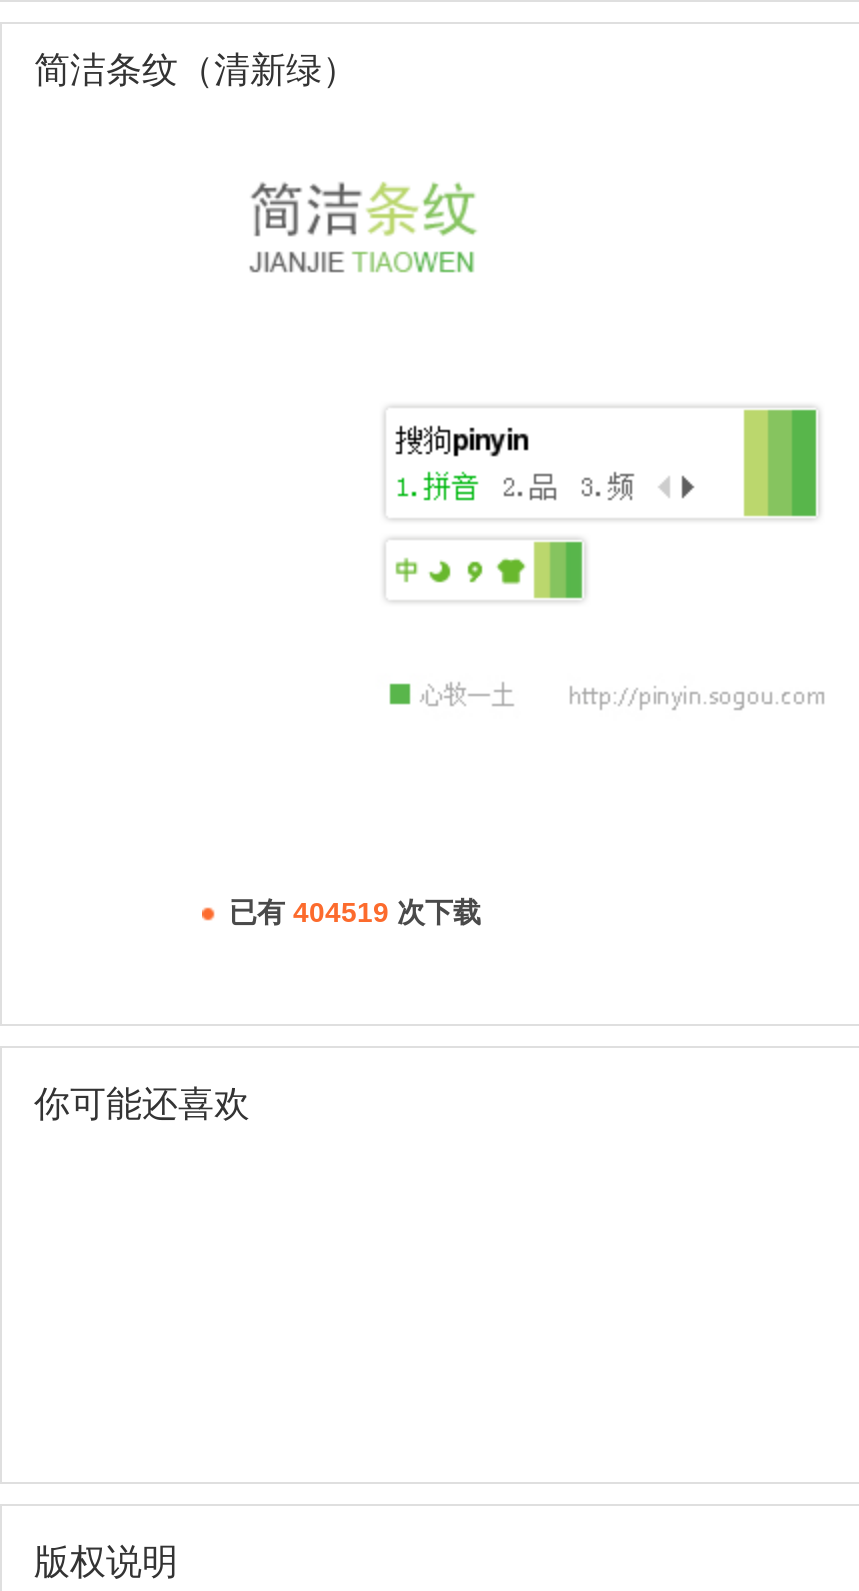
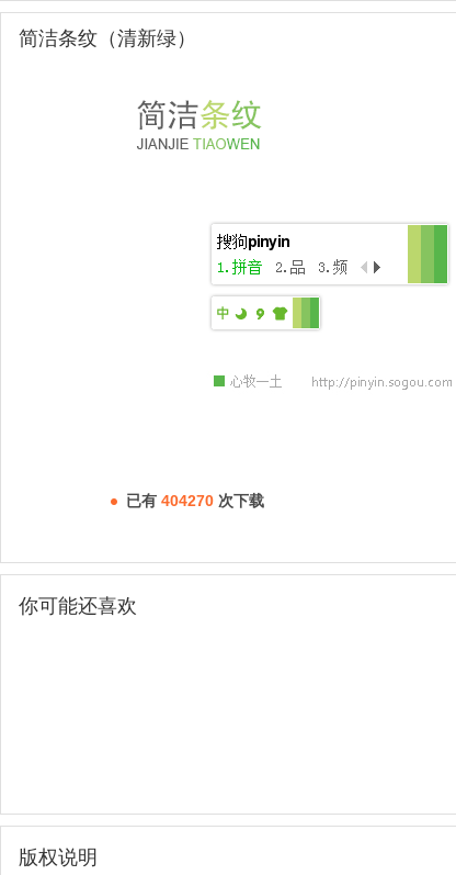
- 已有404519次下载
+ 已有404270次下载
